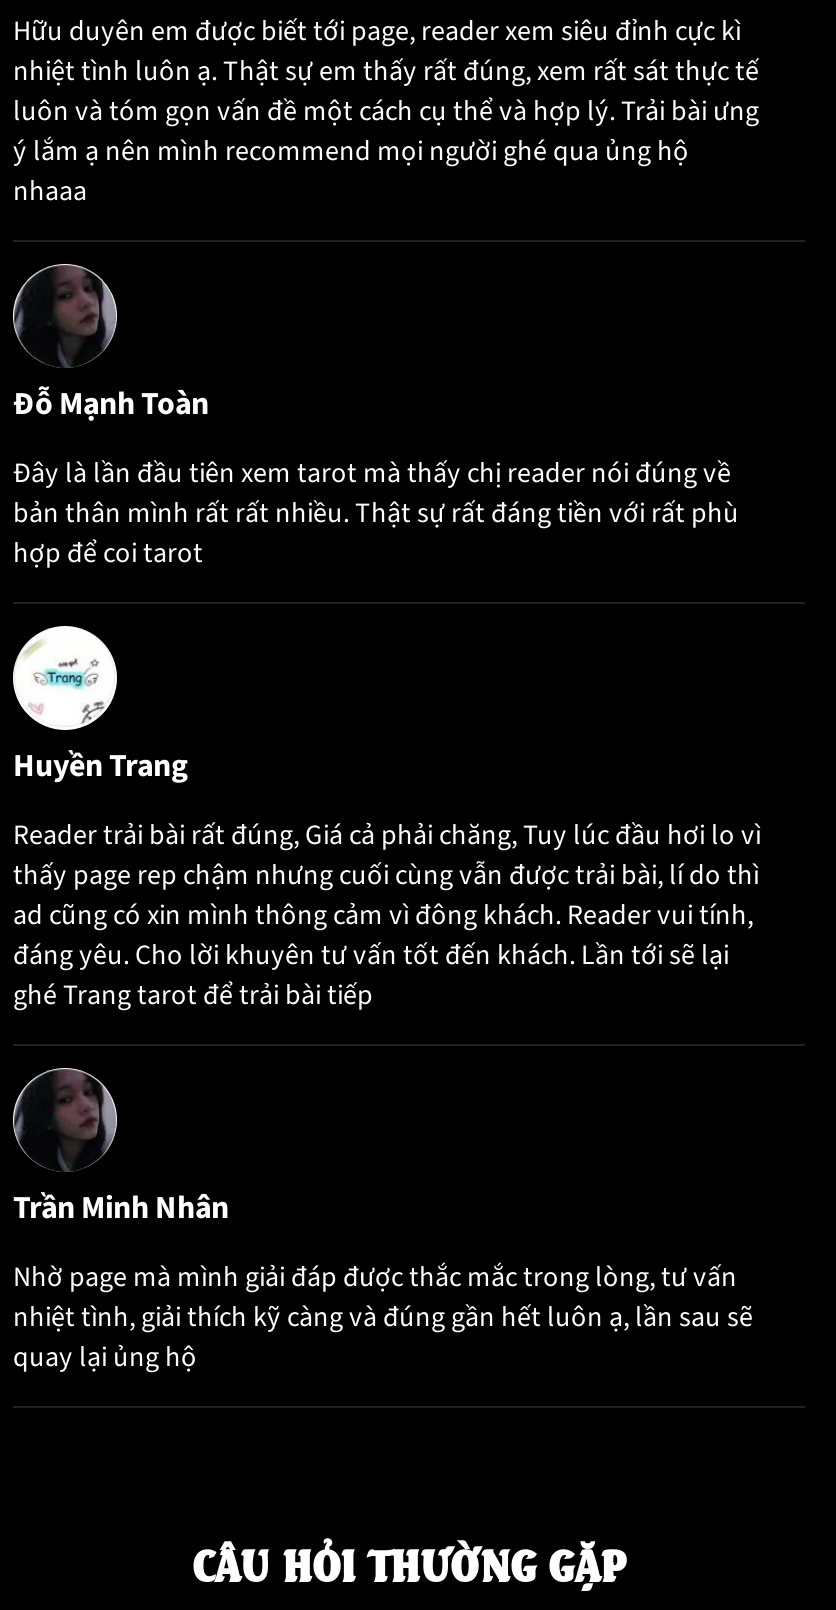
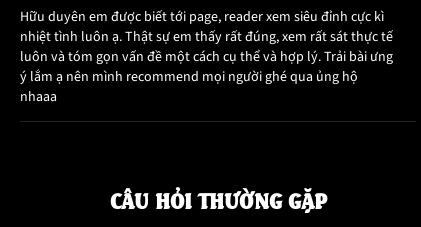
- [image]
- Đỗ Mạnh Toàn
- Đây là lần đầu tiên xem tarot mà thấy chị reader nói đúng về
- bản thân mình rất rất nhiều. Thật sự rất đáng tiền với rất phù
- hợp để coi tarot

- [image]
- Huyền Trang
- Reader trải bài rất đúng, Giá cả phải chăng, Tuy lúc đầu hơi lo vì
- thấy page rep chậm nhưng cuối cùng vẫn được trải bài, lí do thì
- ad cũng có xin mình thông cảm vì đông khách. Reader vui tính,
- đáng yêu. Cho lời khuyên tư vấn tốt đến khách. Lần tới sẽ lại
- ghé Trang tarot để trải bài tiếp

- [image]
- Trần Minh Nhân
- Nhờ page mà mình giải đáp được thắc mắc trong lòng, tư vấn
- nhiệt tình, giải thích kỹ càng và đúng gần hết luôn ạ, lần sau sẽ
- quay lại ủng hộ
